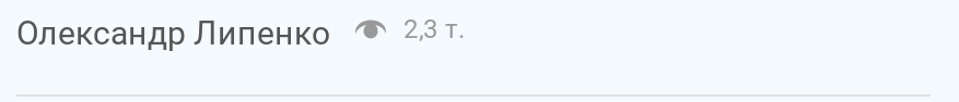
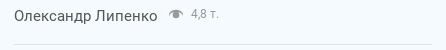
- 2,3 т.
+ 4,8 т.
